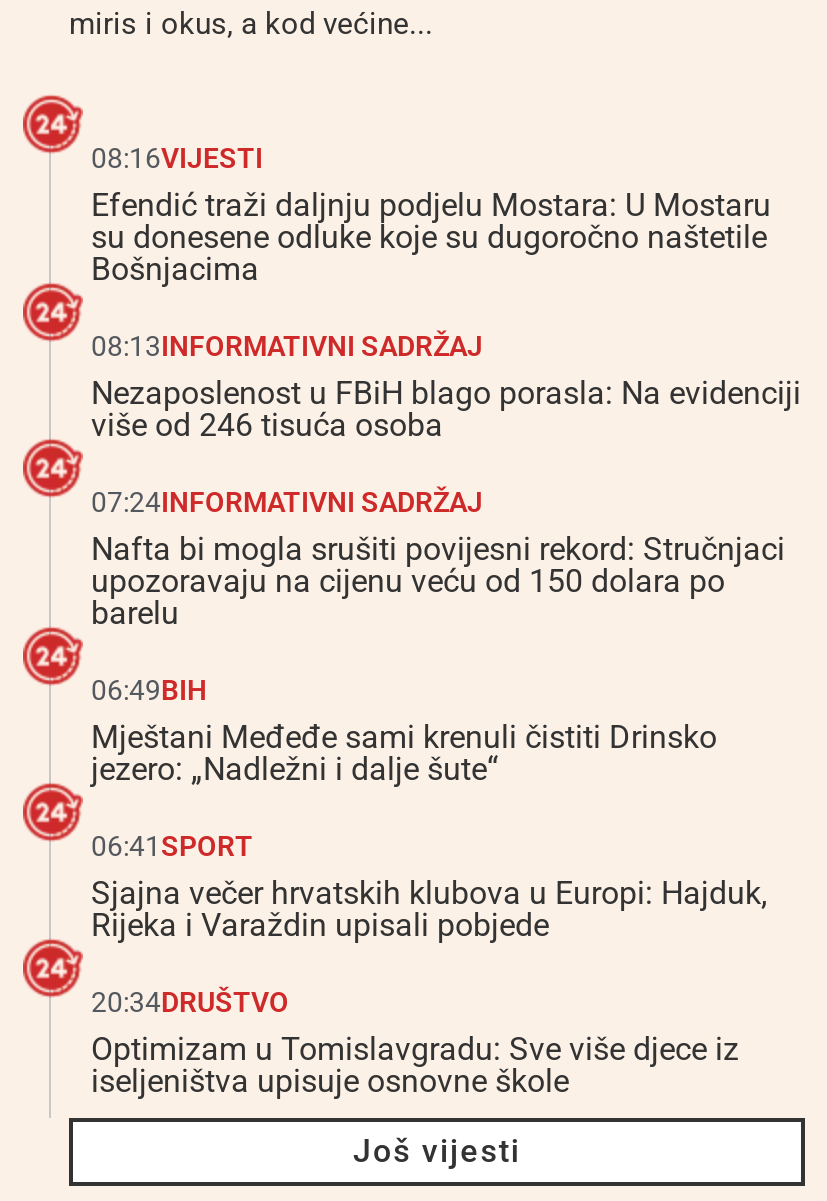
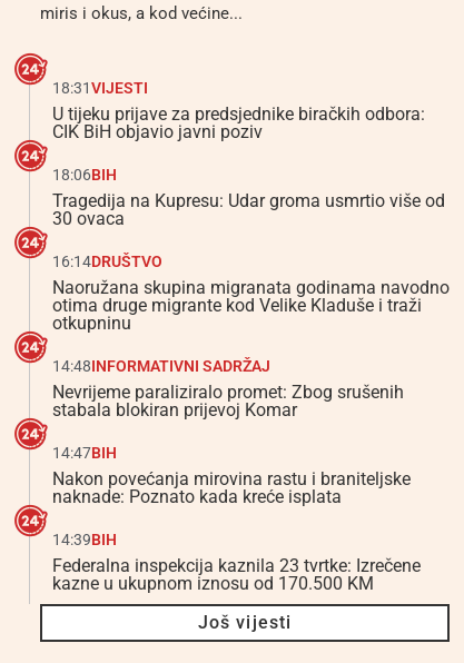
- 08:16VIJESTI
- Efendić traži daljnju podjelu Mostara: U Mostaru
- su donesene odluke koje su dugoročno naštetile
- Bošnjacima
+ 18:31 VIJESTI
+ U tijeku prijave za predsjednike biračkih odbora:
+ CIK BiH objavio javni poziv

- 08:13INFORMATIVNI SADRŽAJ
- Nezaposlenost u FBiH blago porasla: Na evidenciji
- više od 246 tisuća osoba
+ 18:06BIH
+ Tragedija na Kupresu: Udar groma usmrtio više od
+ 30 ovaca

- 07:24INFORMATIVNI SADRŽAJ
- Nafta bi mogla srušiti povijesni rekord: Stručnjaci
- upozoravaju na cijenu veću od 150 dolara po
- barelu
+ 16:14DRUŠTVO
+ Naoružana skupina migranata godinama navodno
+ otima druge migrante kod Velike Kladuše i traži
+ otkupninu

- 06:49BIH
- Mještani Međeđe sami krenuli čistiti Drinsko
- jezero: „Nadležni i dalje šute“
+ 14:48INFORMATIVNI SADRŽAJ
+ Nevrijeme paraliziralo promet: Zbog srušenih
+ stabala blokiran prijevoj Komar

- 06:41 SPORT
- Sjajna večer hrvatskih klubova u Europi: Hajduk,
- Rijeka i Varaždin upisali pobjede
+ 14:47 BIH
+ Nakon povećanja mirovina rastu i braniteljske
+ naknade: Poznato kada kreće isplata

- 20:34DRUŠTVO
- Optimizam u Tomislavgradu: Sve više djece iz
- iseljeništva upisuje osnovne škole
+ 14:39BIH
+ Federalna inspekcija kaznila 23 tvrtke: Izrečene
+ kazne u ukupnom iznosu od 170.500 KM
